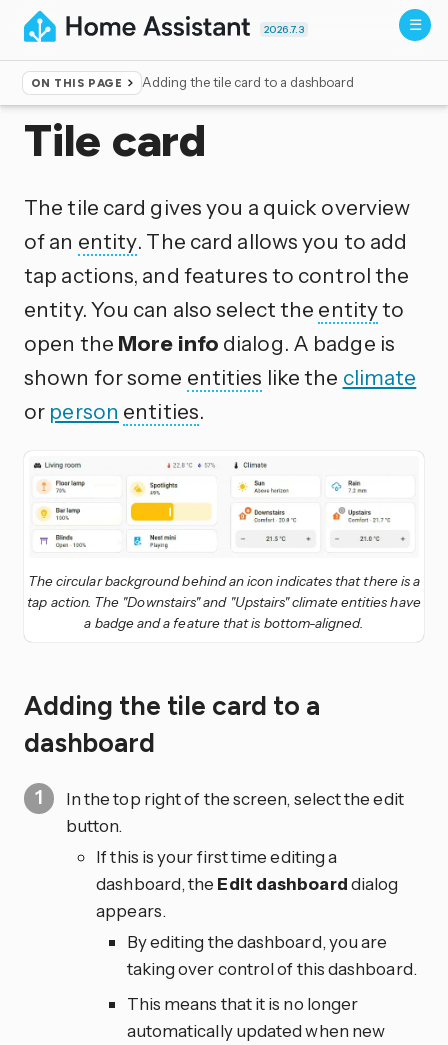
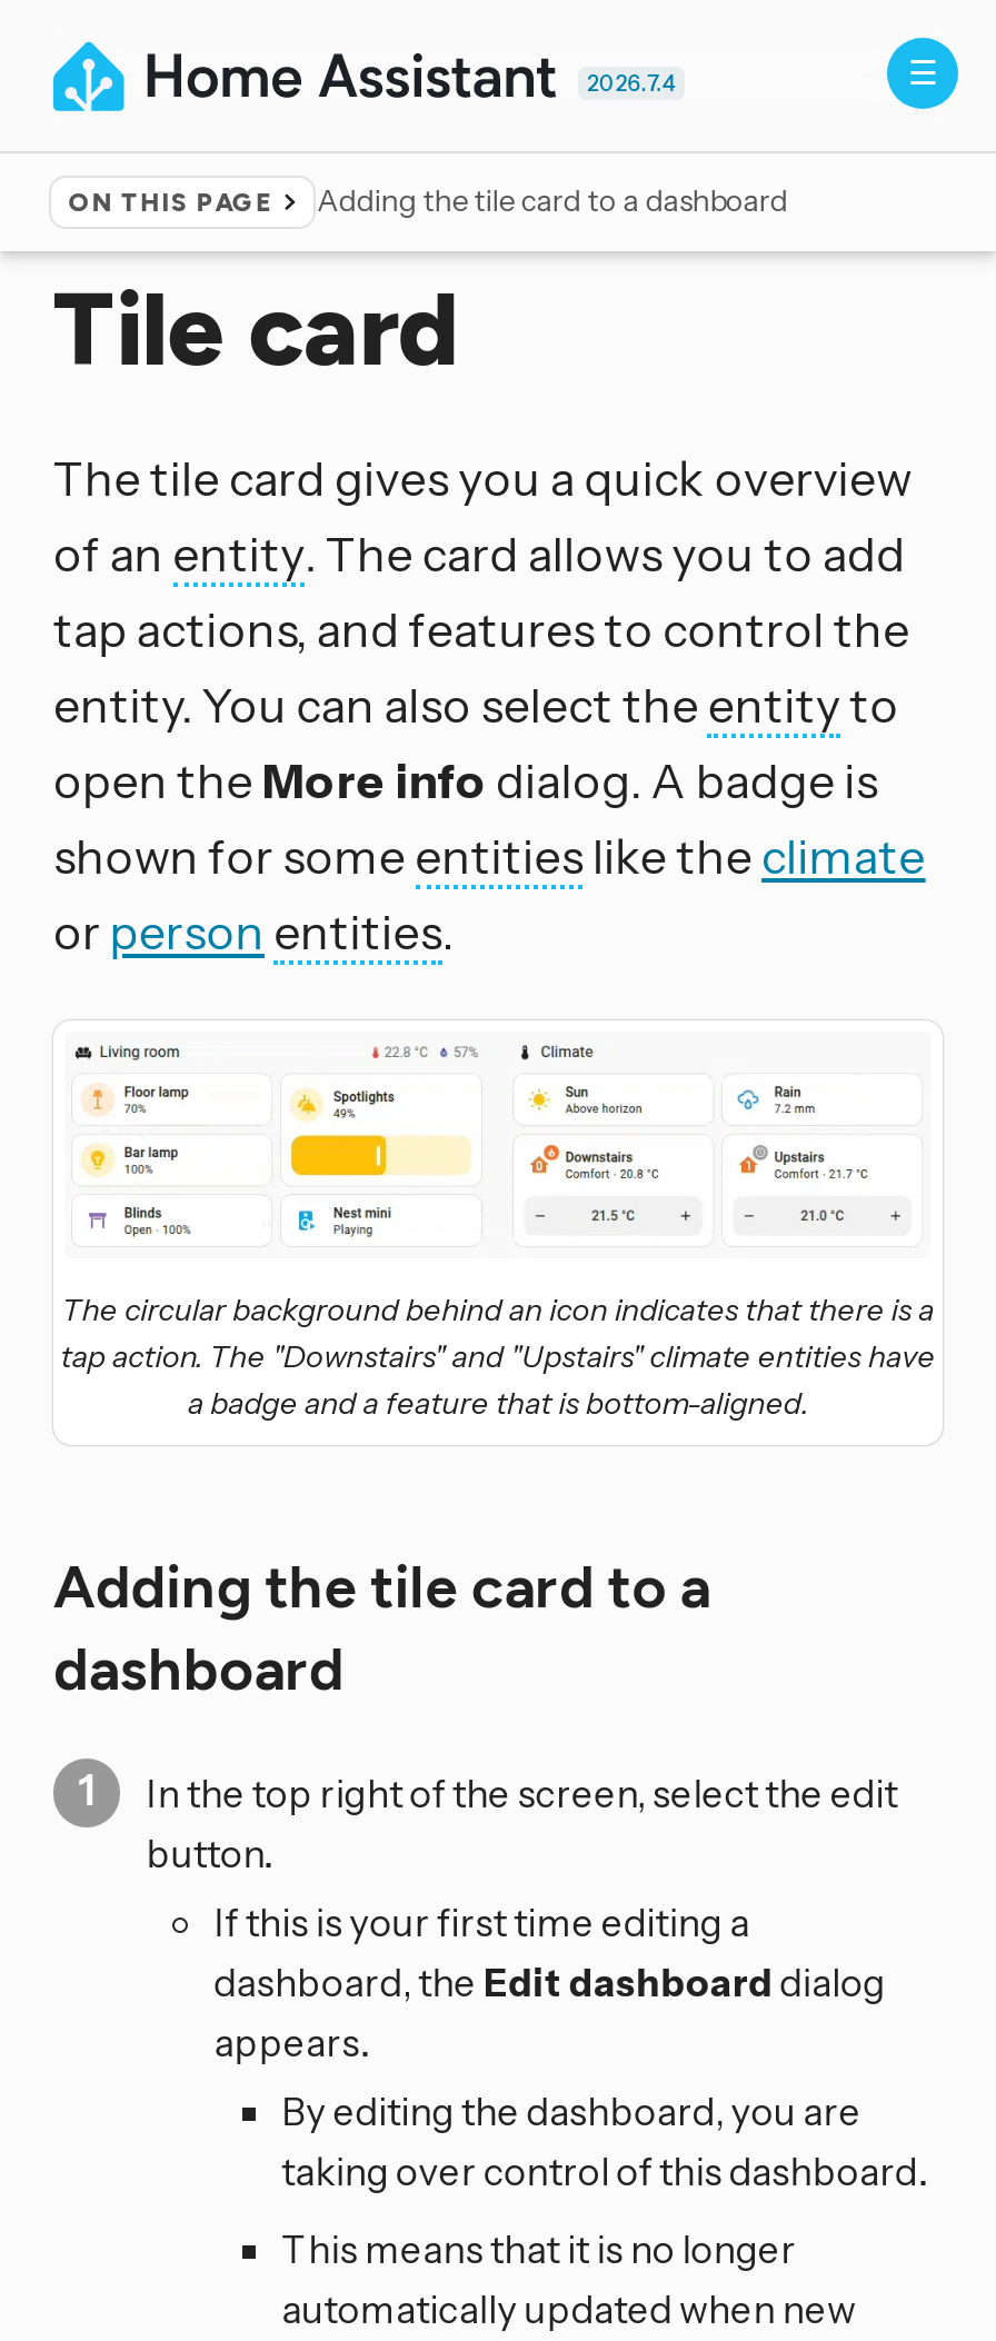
- 2026.7.3
+ 2026.7.4
